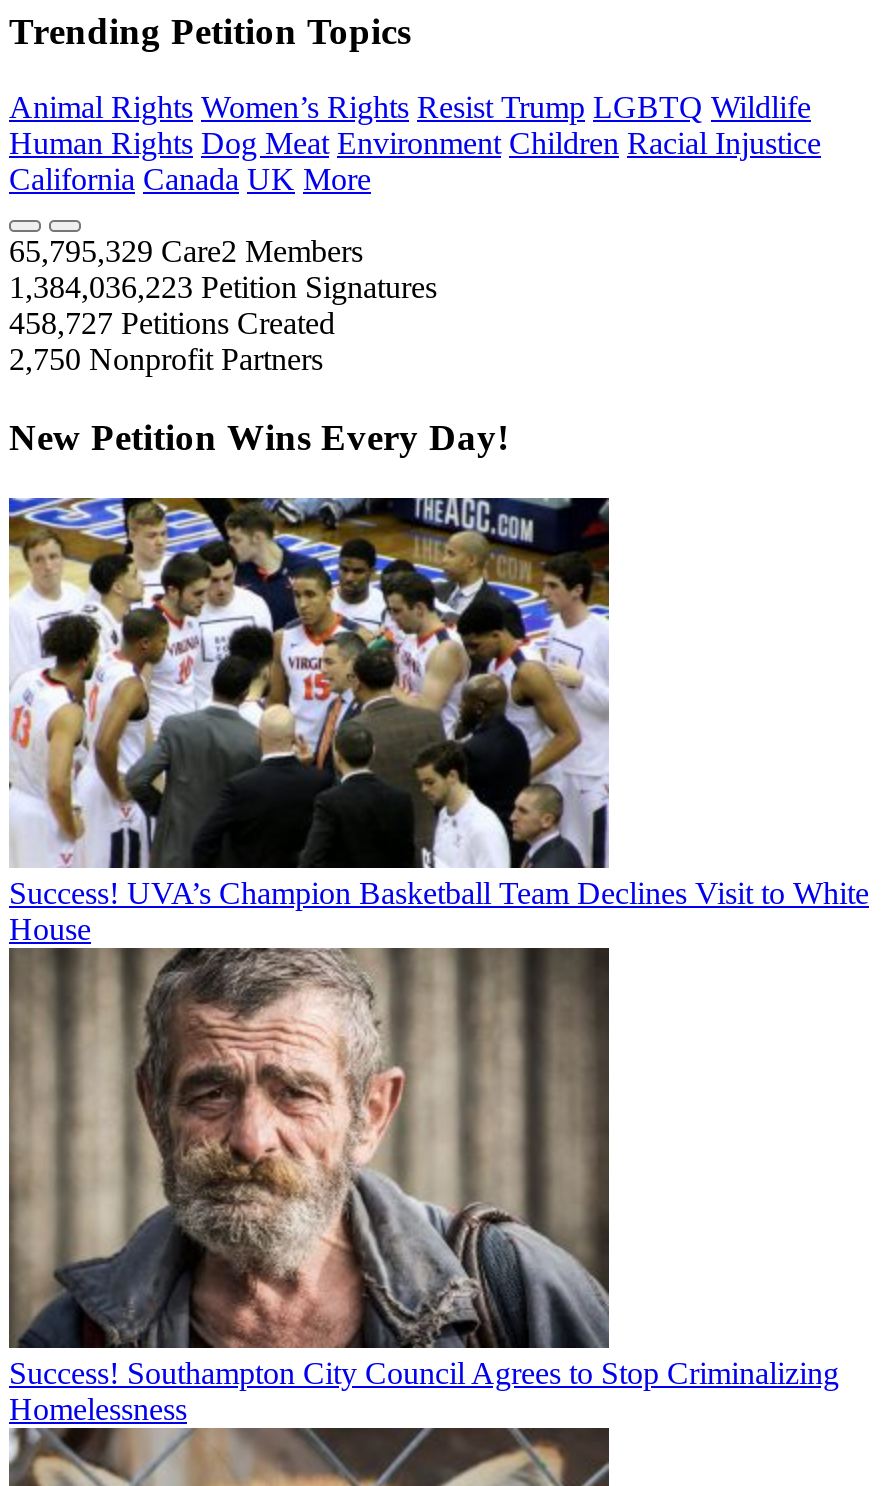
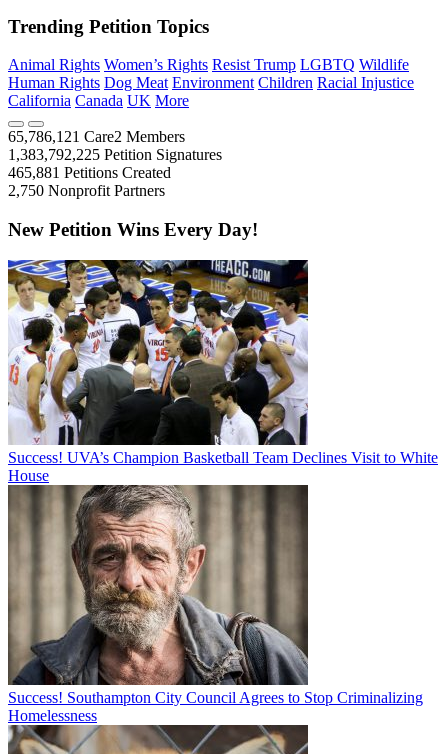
- 65,795,329 Care2 Members
+ 65,786,121 Care2 Members

- 1,384,036,223 Petition Signatures
+ 1,383,792,225 Petition Signatures

- 458,727 Petitions Created
+ 465,881 Petitions Created
